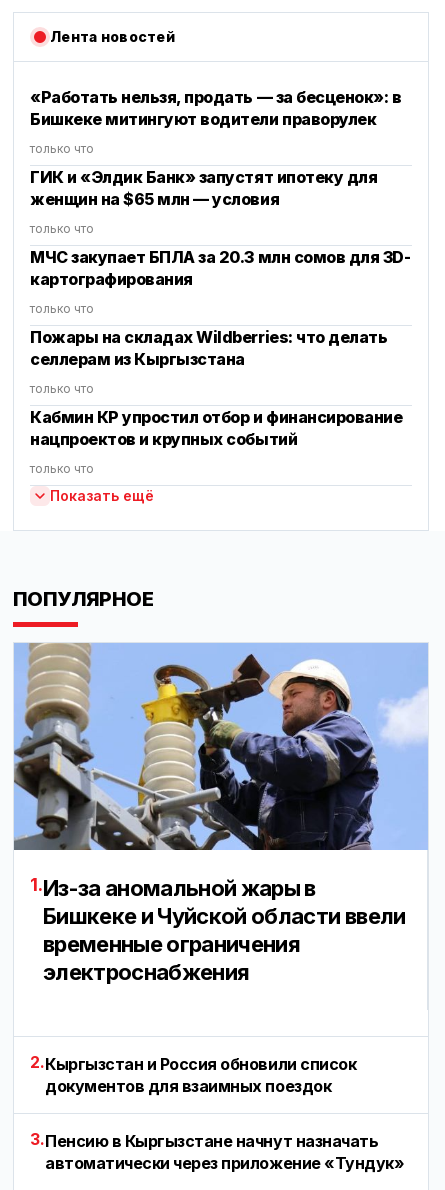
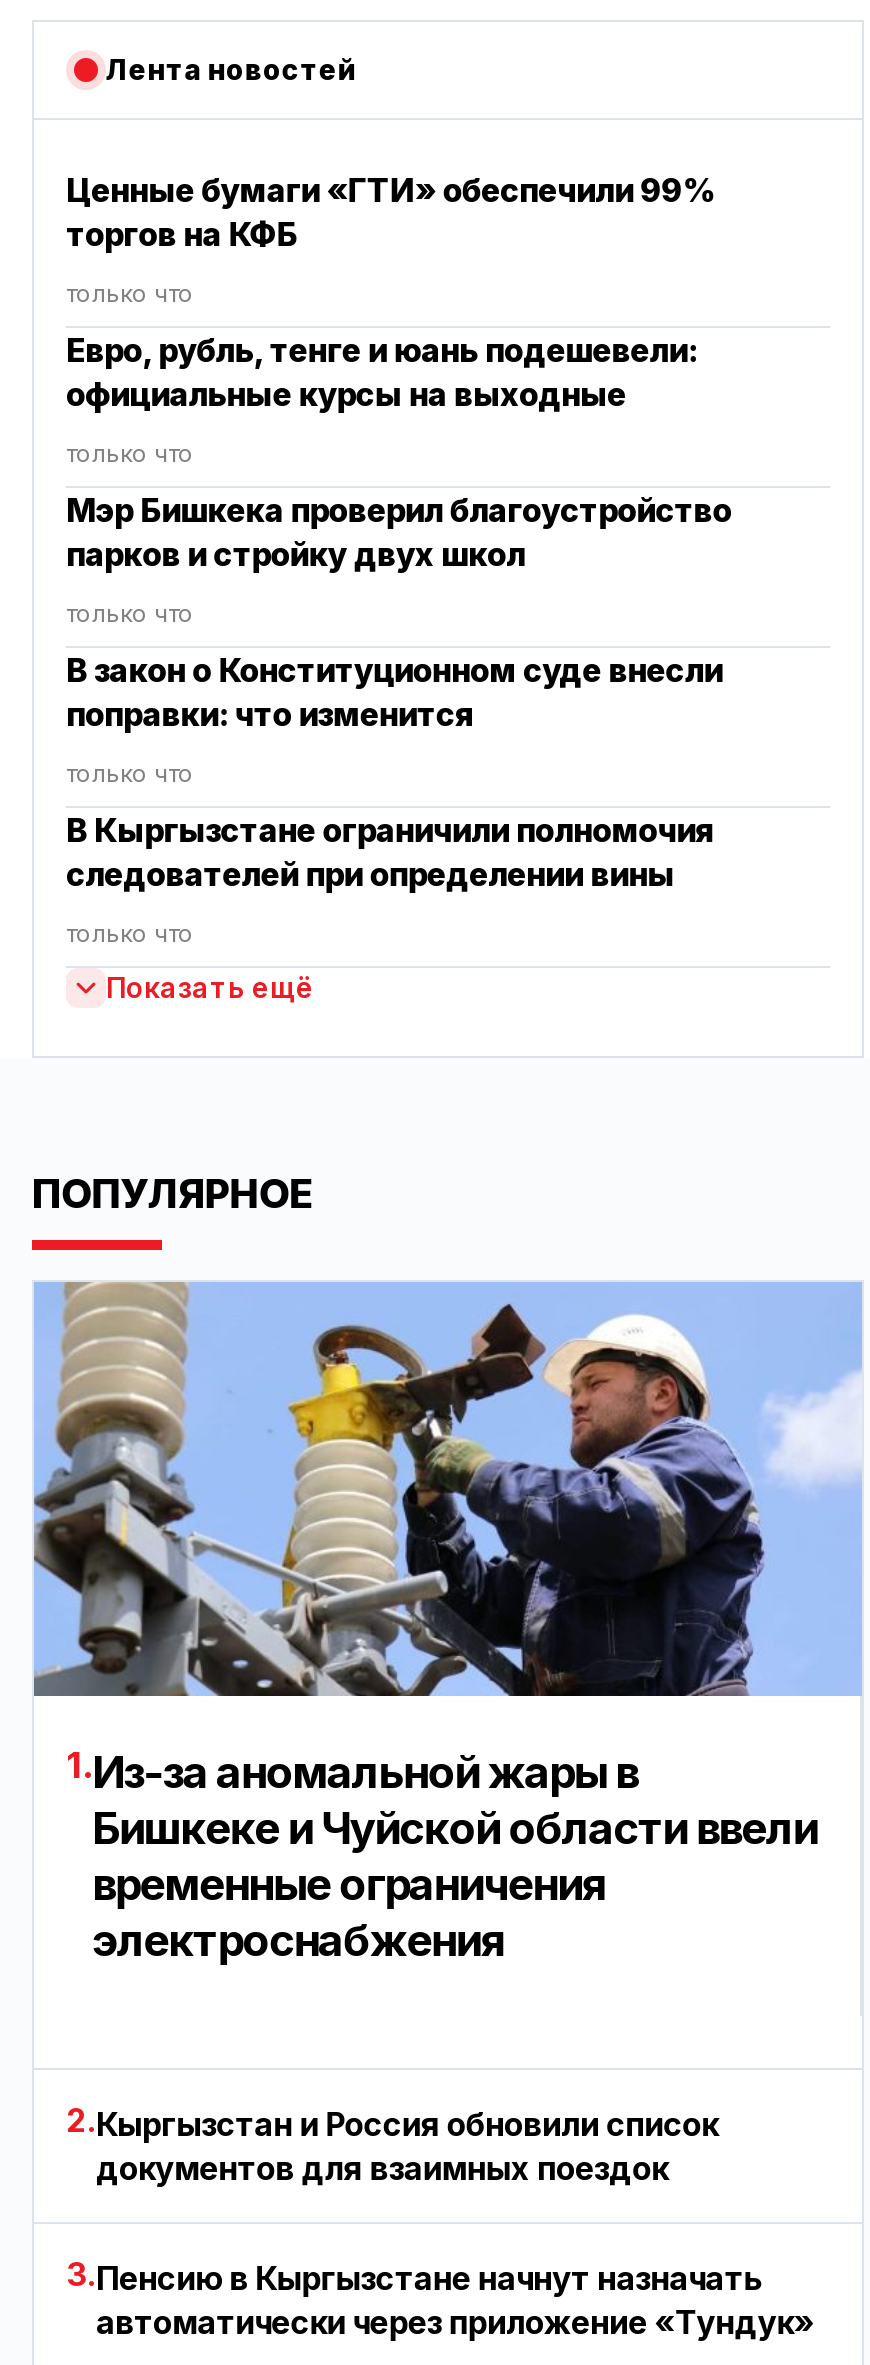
- «Работать нельзя, продать — за бесценок»: в
- Бишкеке митингуют водители праворулек
+ Ценные бумаги «ГТИ» обеспечили 99%
+ торгов на КФБ

- ГИК и «Элдик Банк» запустят ипотеку для
- женщин на $65 млн — условия
+ Евро, рубль, тенге и юань подешевели:
+ официальные курсы на выходные

- МЧС закупает БПЛА за 20.3 млн сомов для 3D-
- картографирования
+ Мэр Бишкека проверил благоустройство
+ парков и стройку двух школ

- Пожары на складах Wildberries: что делать
- селлерам из Кыргызстана
+ В закон о Конституционном суде внесли
+ поправки: что изменится

- Кабмин КР упростил отбор и финансирование
- нацпроектов и крупных событий
+ В Кыргызстане ограничили полномочия
+ следователей при определении вины
